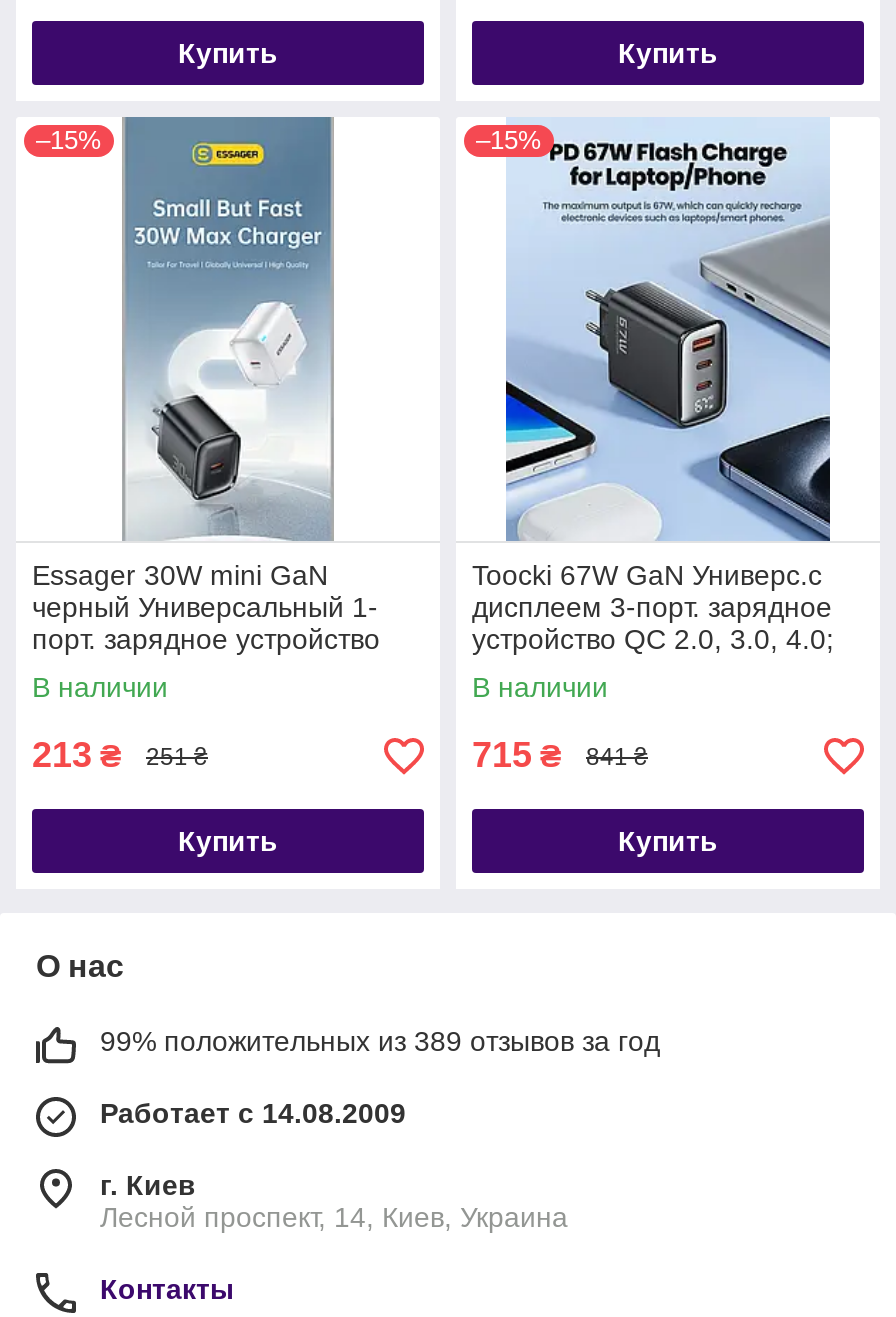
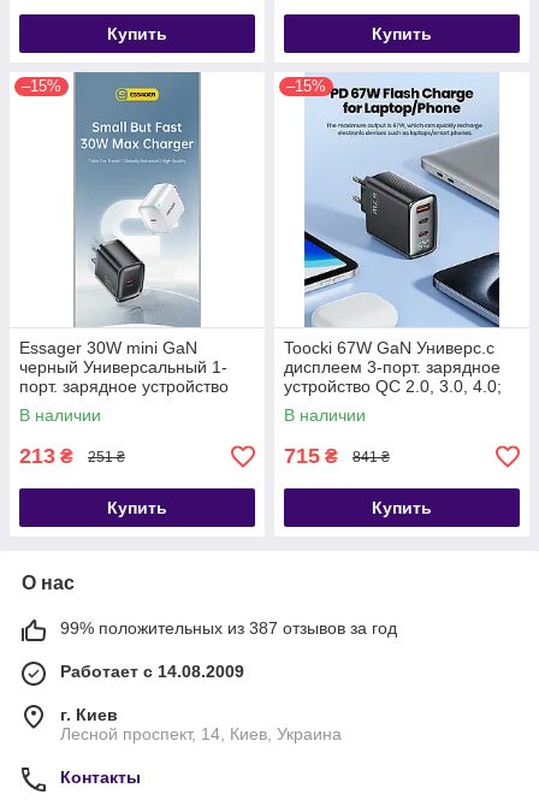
- 99% положительных из 389 отзывов за год
+ 99% положительных из 387 отзывов за год
